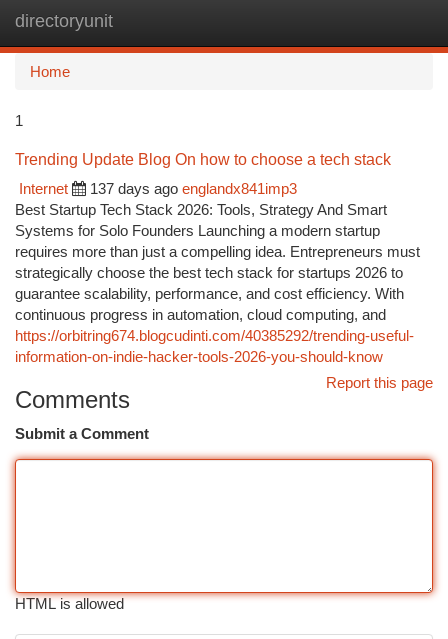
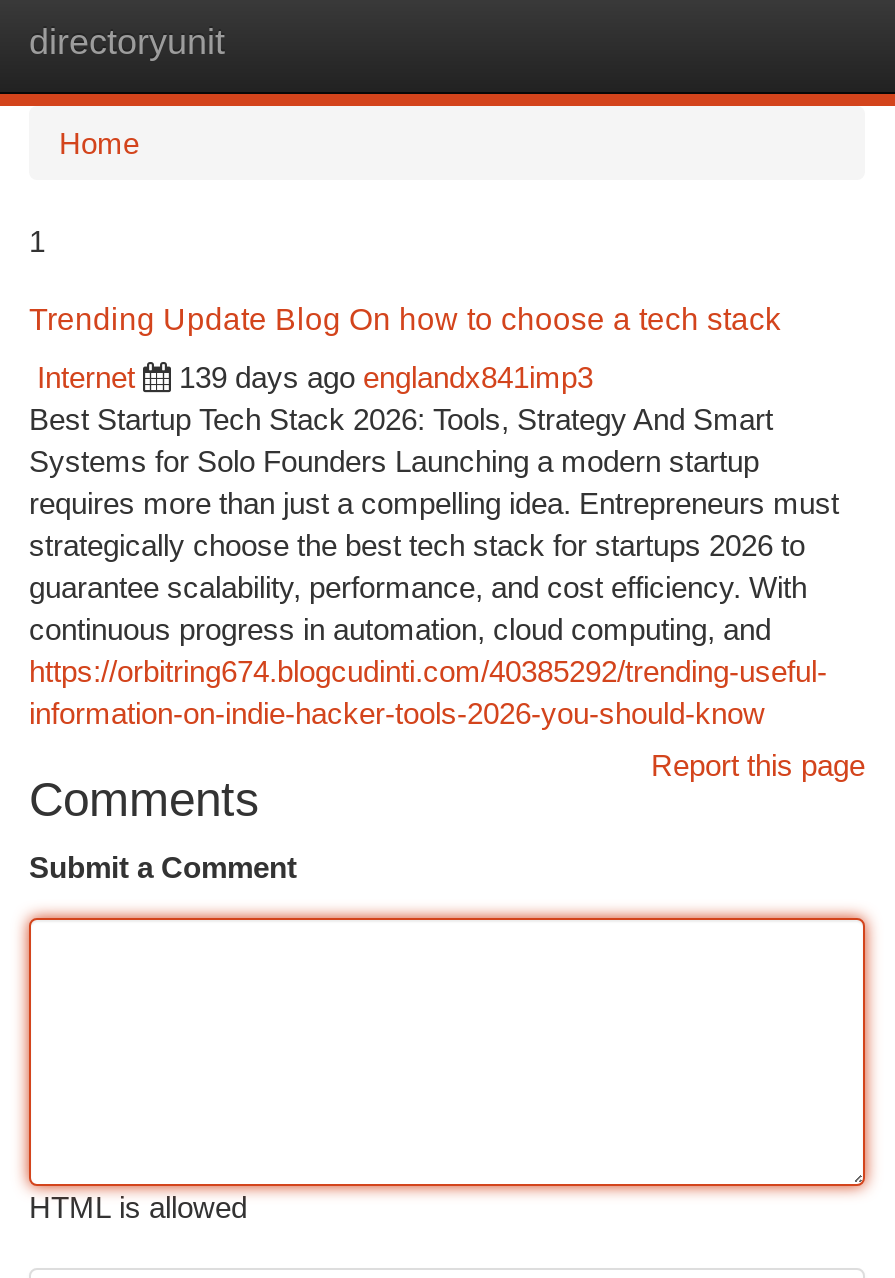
- 137 days ago englandx841imp3
+ 139 days ago englandx841imp3
